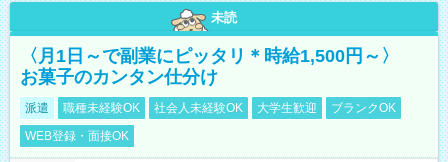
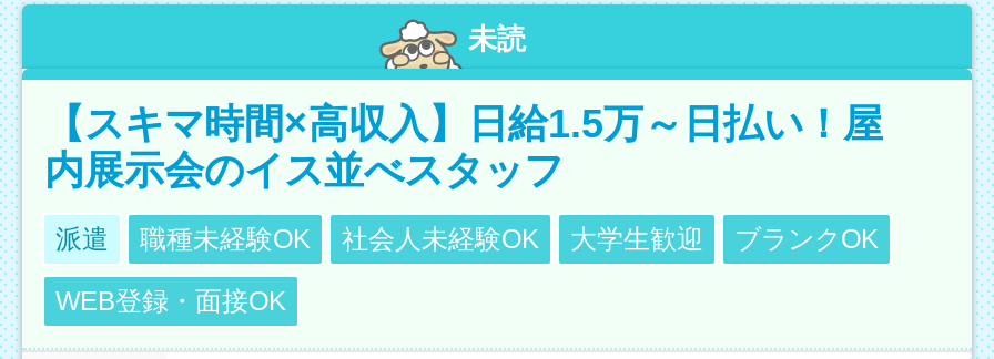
- 〈月1日～で副業にピッタリ＊時給1,500円～〉
- お菓子のカンタン仕分け
+ 【スキマ時間×高収入】日給1.5万～日払い！屋
+ 内展示会のイス並べスタッフ
